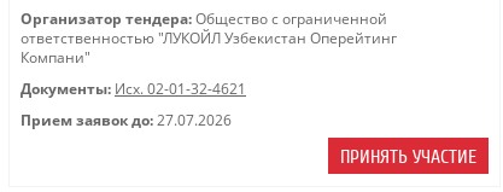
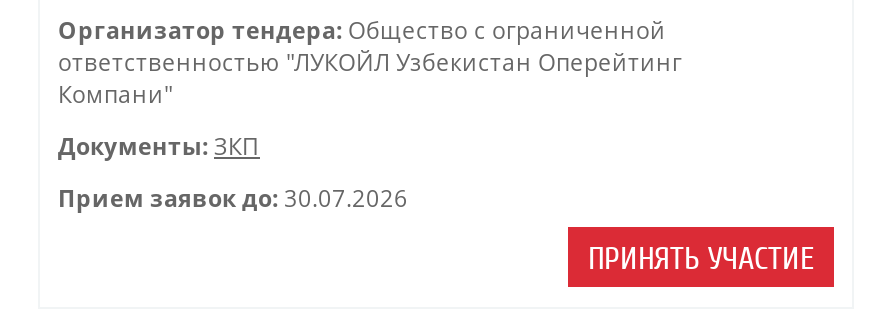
- Документы: Исх. 02-01-32-4621
+ Документы: ЗКП

- Прием заявок до: 27.07.2026
+ Прием заявок до: 30.07.2026
